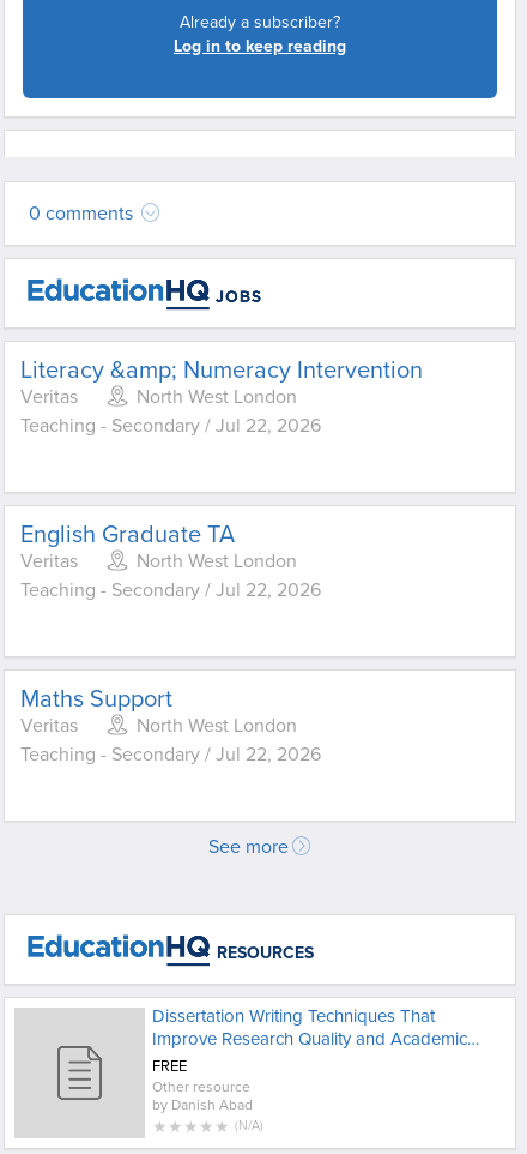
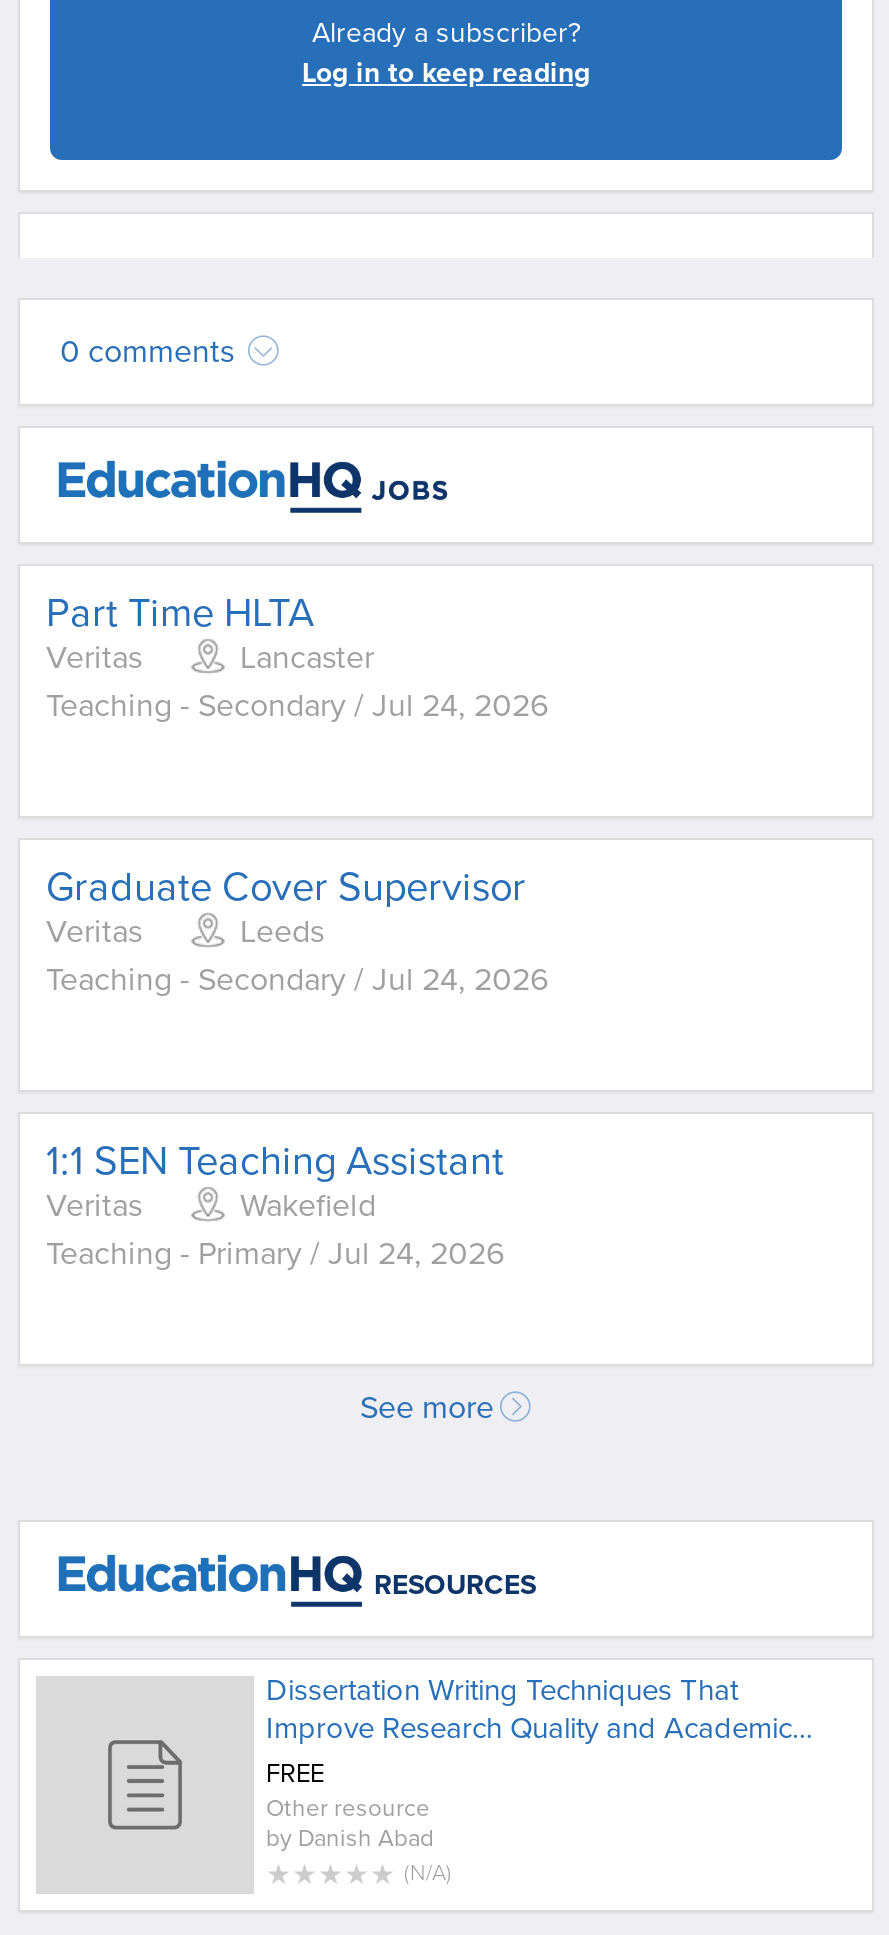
- Literacy &amp; Numeracy Intervention
+ Part Time HLTA

- North West London
- Teaching - Secondary / Jul 22, 2026
+ Lancaster
+ Teaching - Secondary / Jul 24, 2026

- English Graduate TA
+ Graduate Cover Supervisor

- North West London
- Teaching - Secondary / Jul 22, 2026
+ Leeds
+ Teaching - Secondary / Jul 24, 2026

- Maths Support
+ 1:1 SEN Teaching Assistant

- North West London
- Teaching - Secondary / Jul 22, 2026
+ Wakefield
+ Teaching - Primary / Jul 24, 2026
